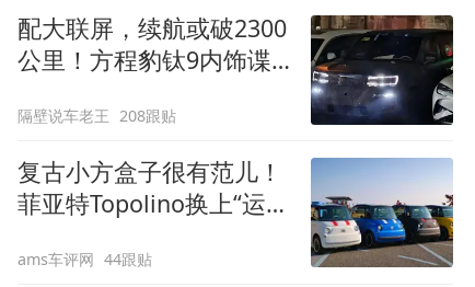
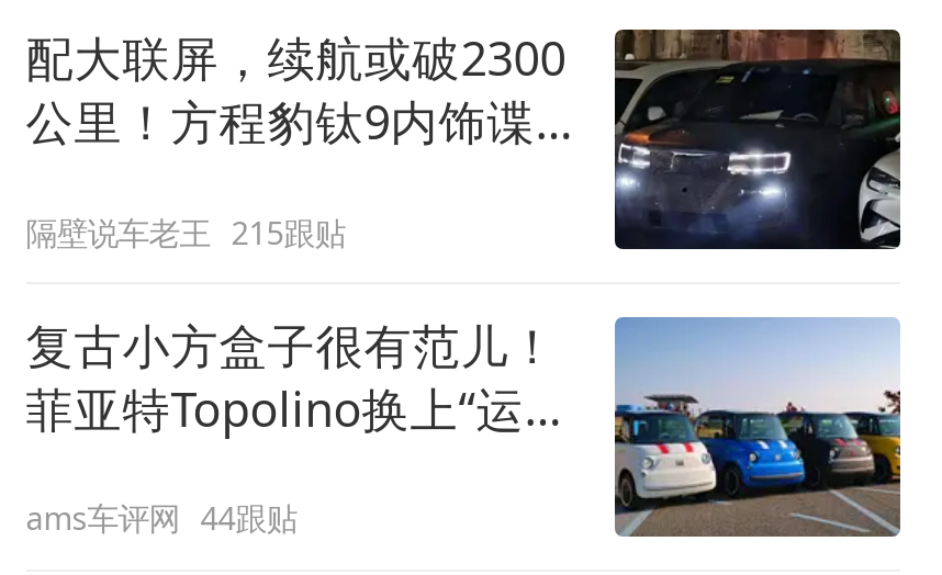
- 隔壁说车老王 208跟贴
+ 隔壁说车老王 215跟贴
